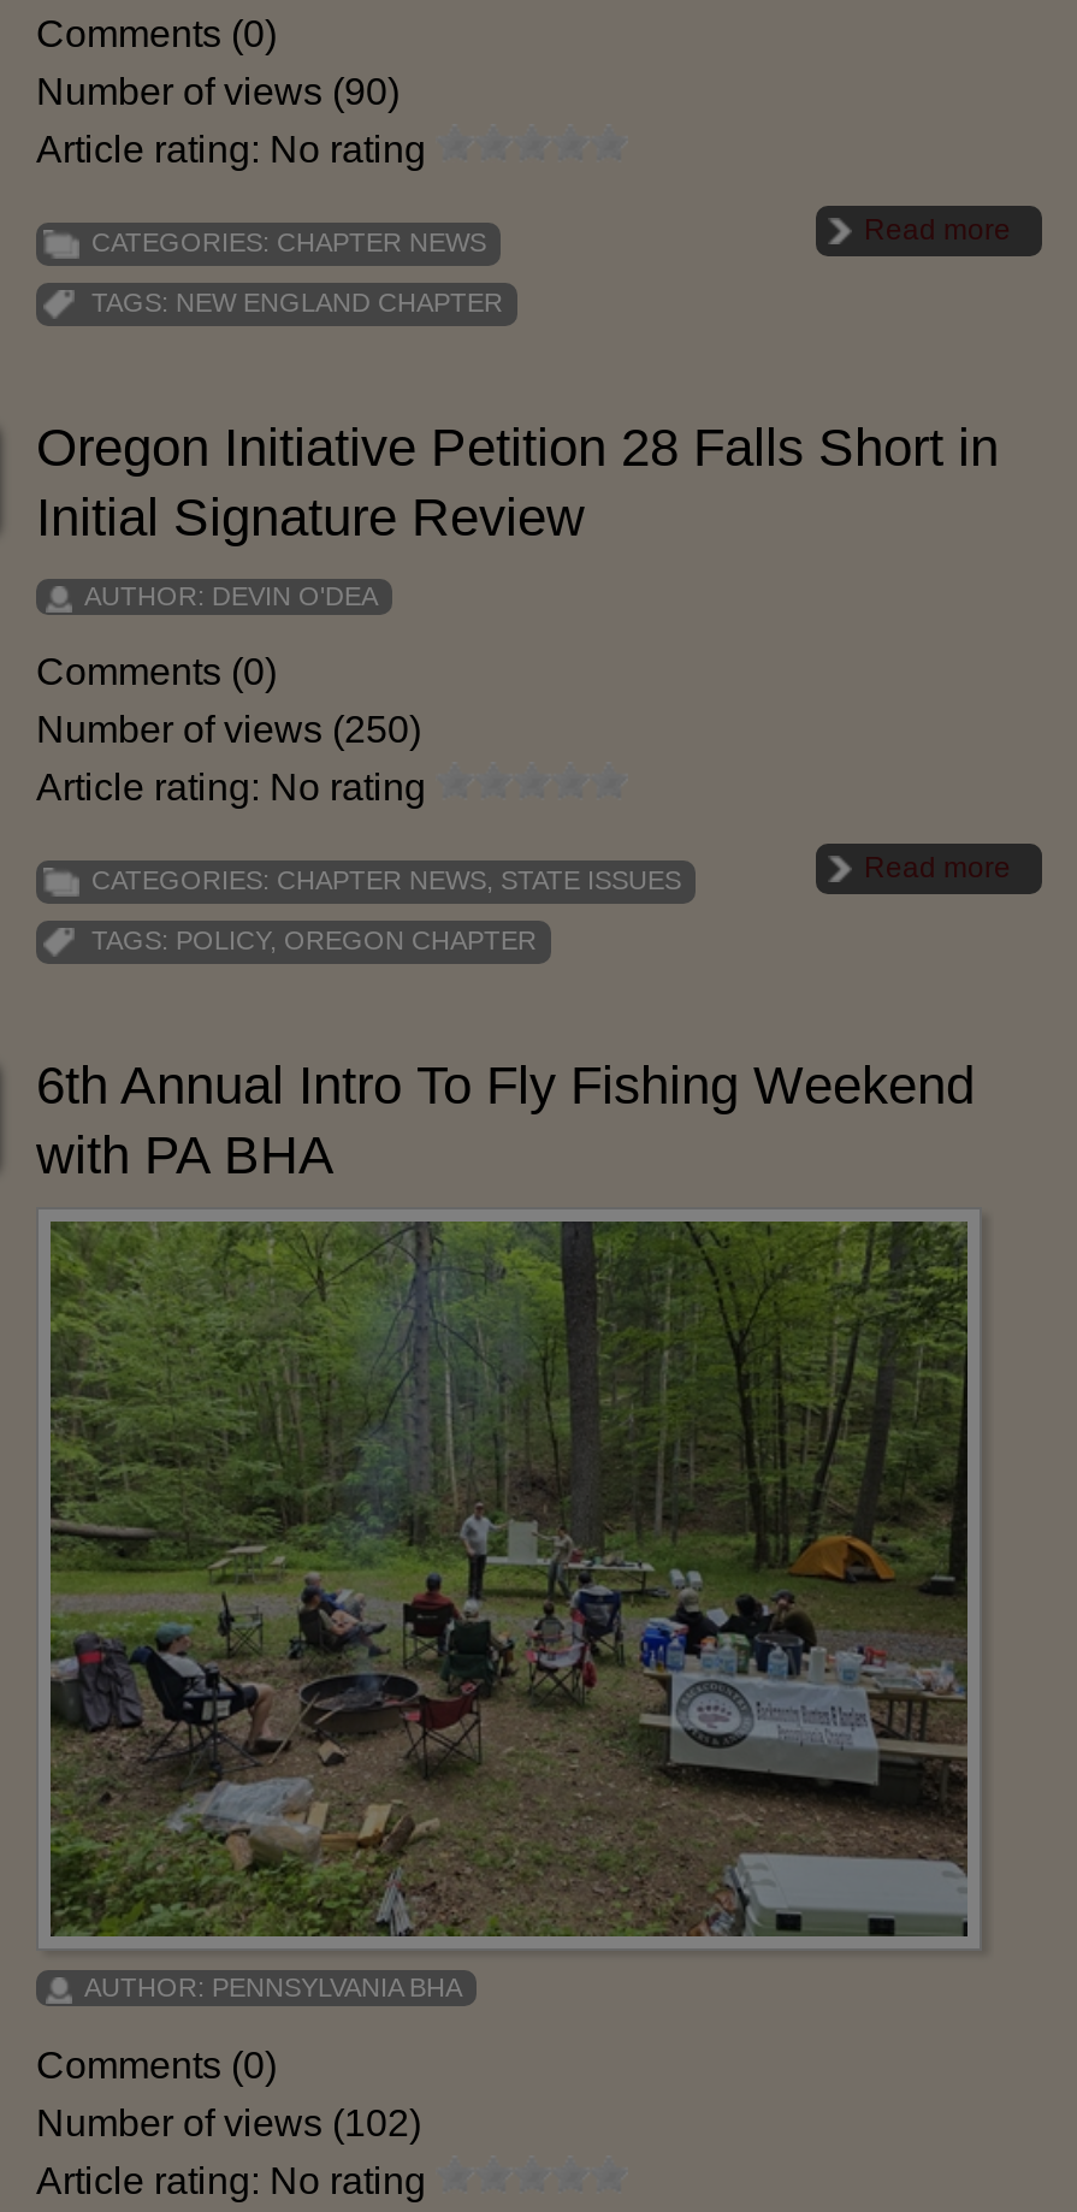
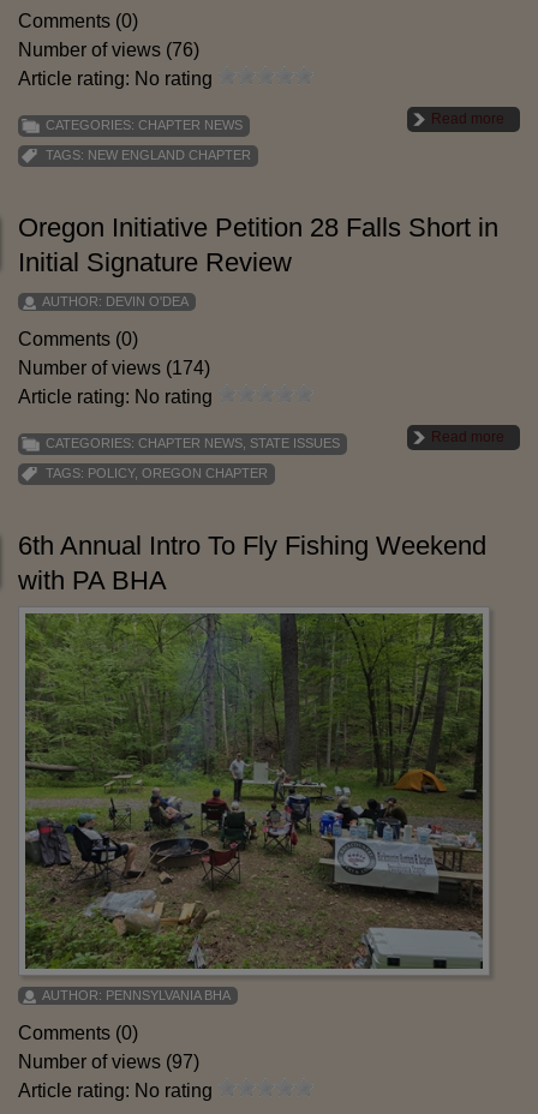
- Number of views (90)
+ Number of views (76)

- Number of views (250)
+ Number of views (174)

- Number of views (102)
+ Number of views (97)
